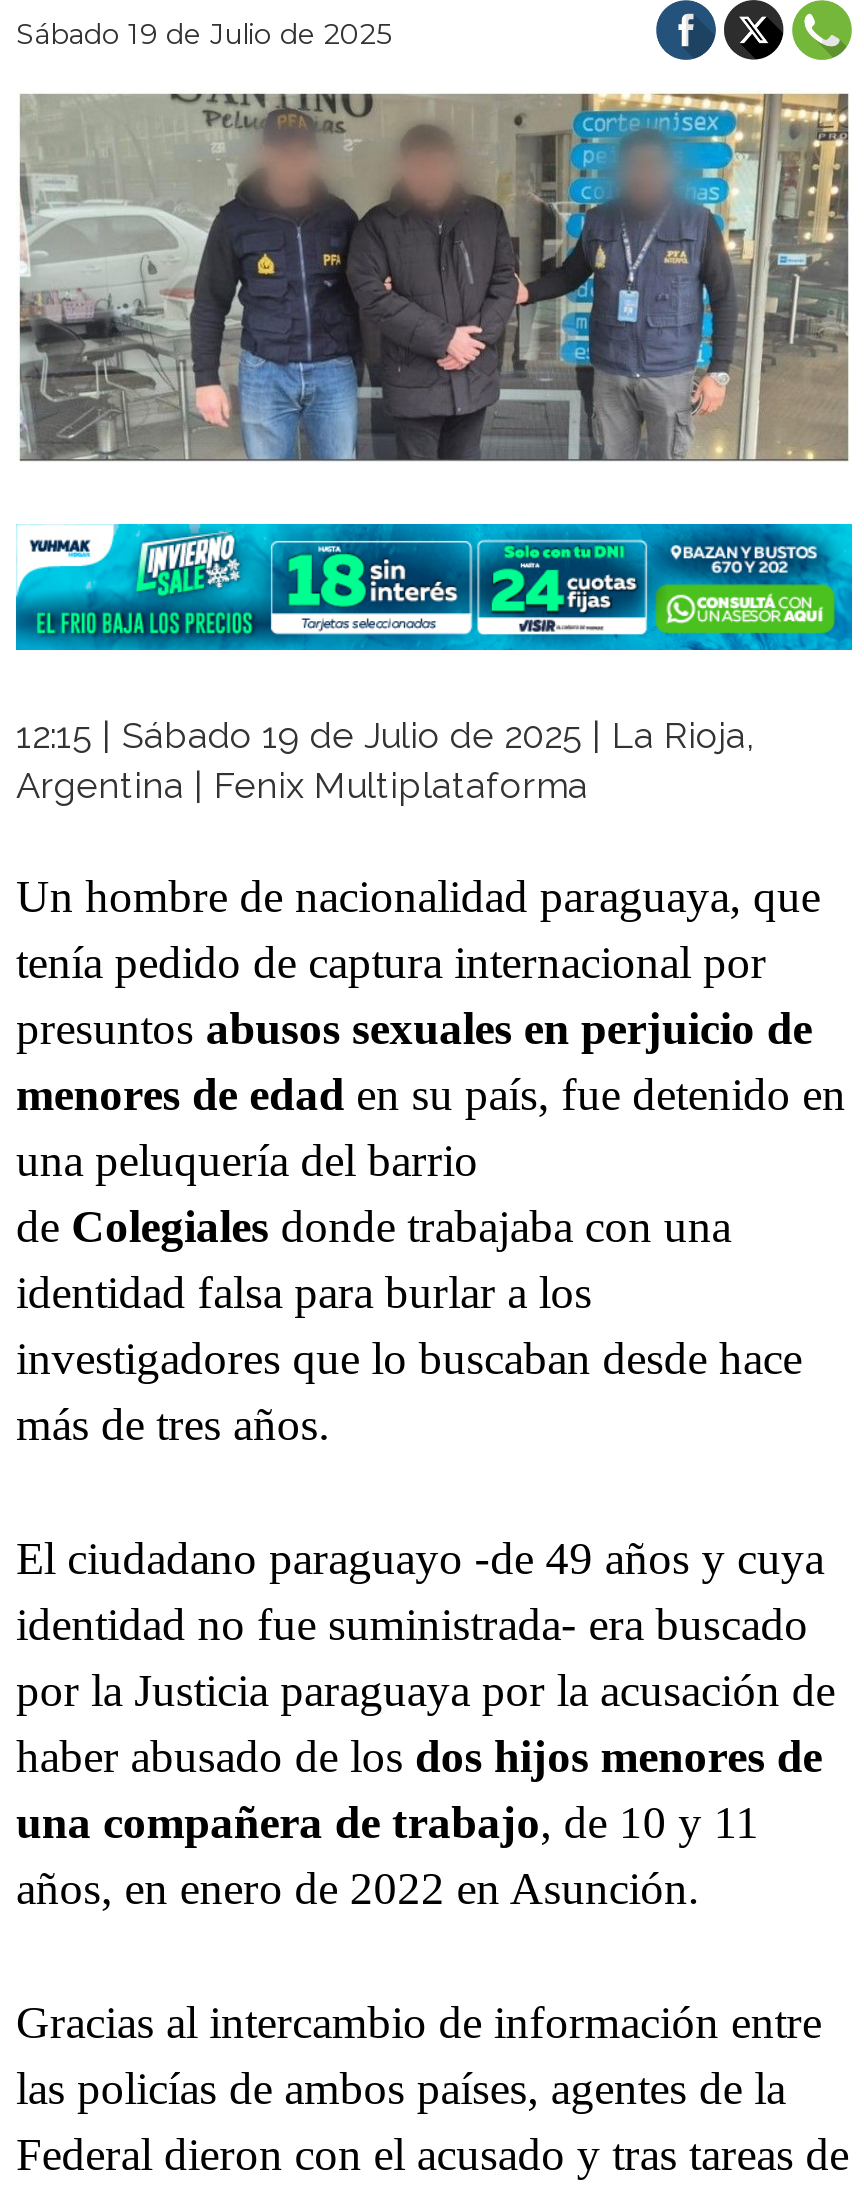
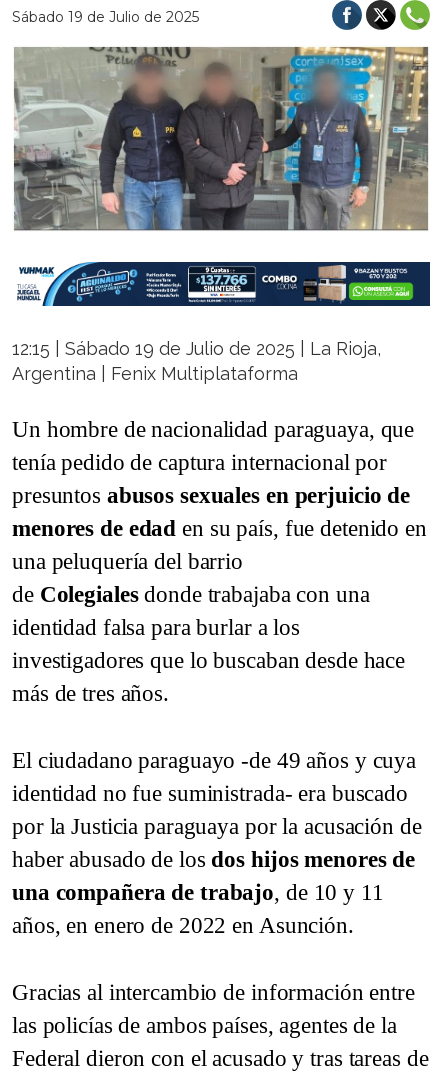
- [image]
+ [image]
